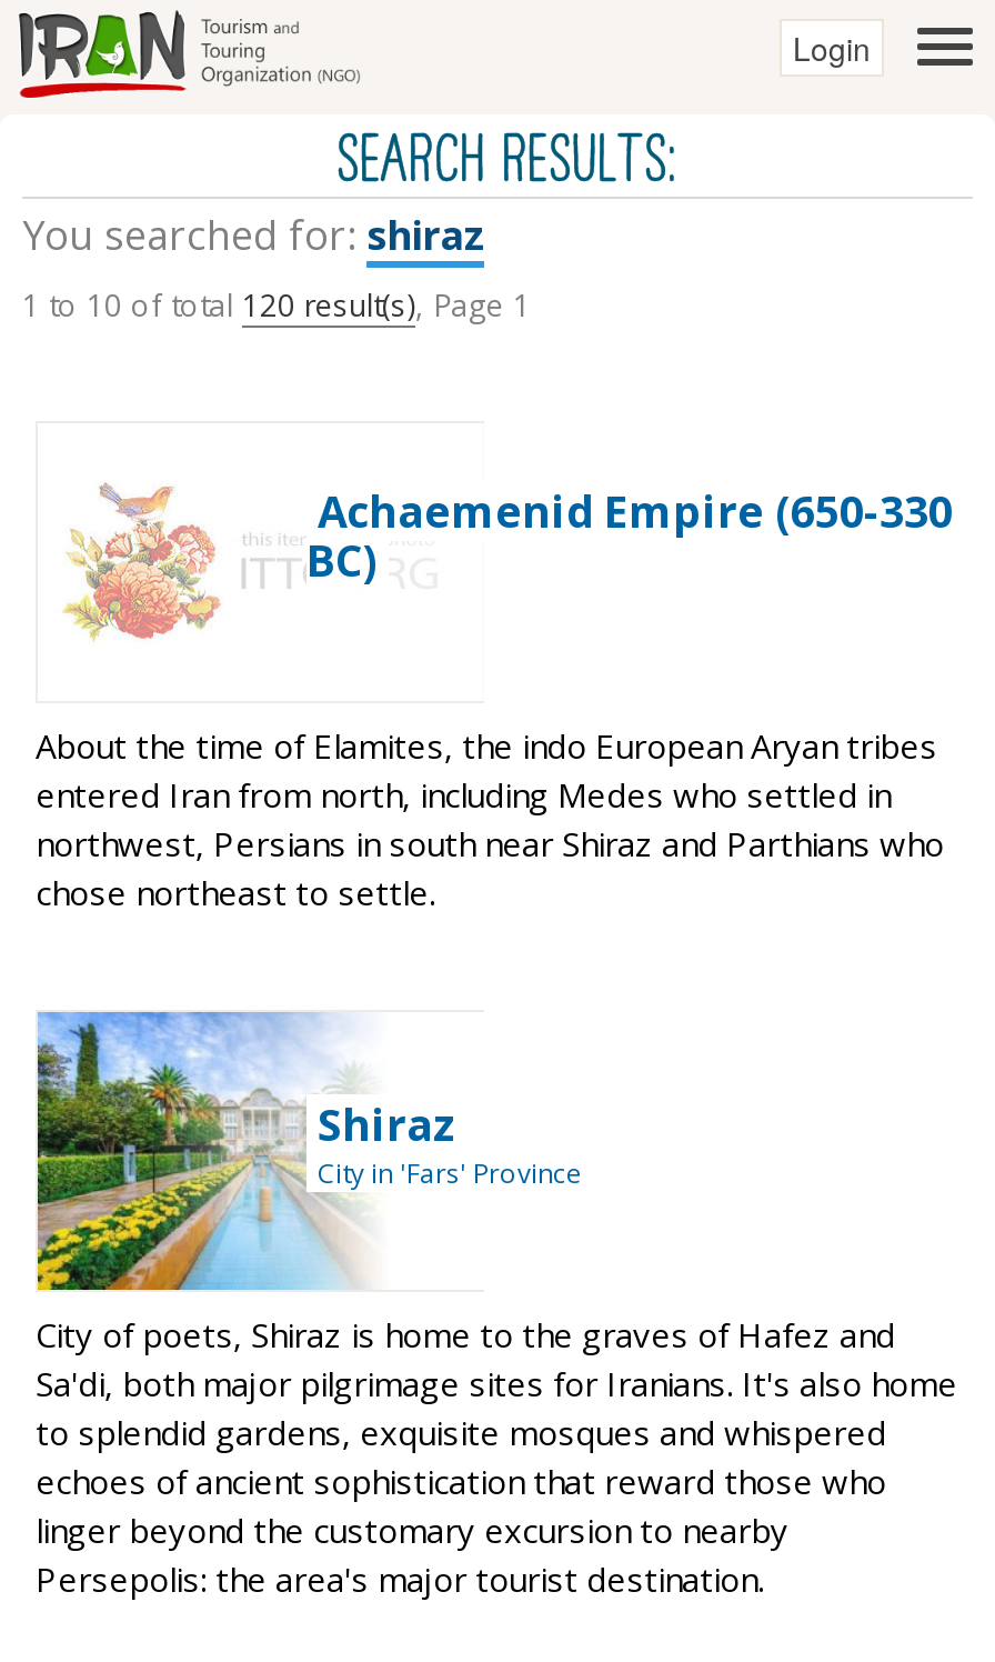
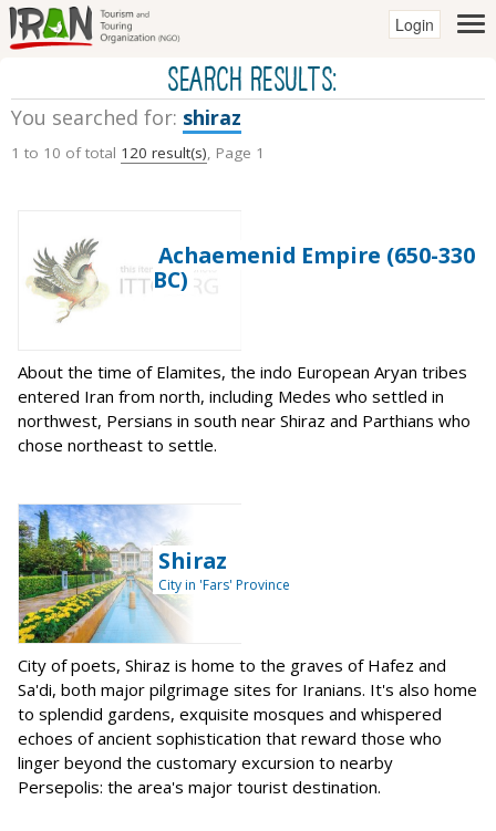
- [image]
+ [image]
